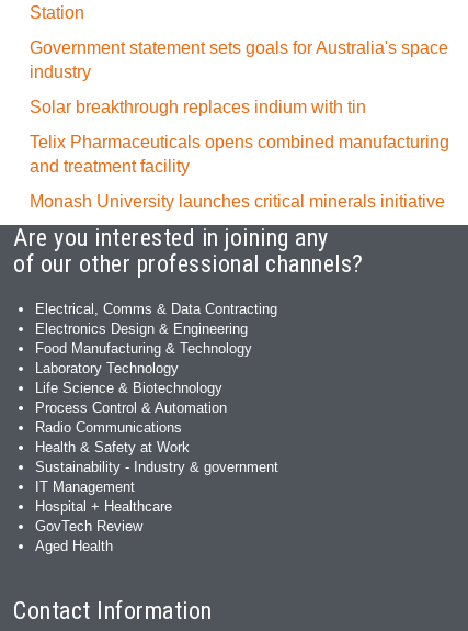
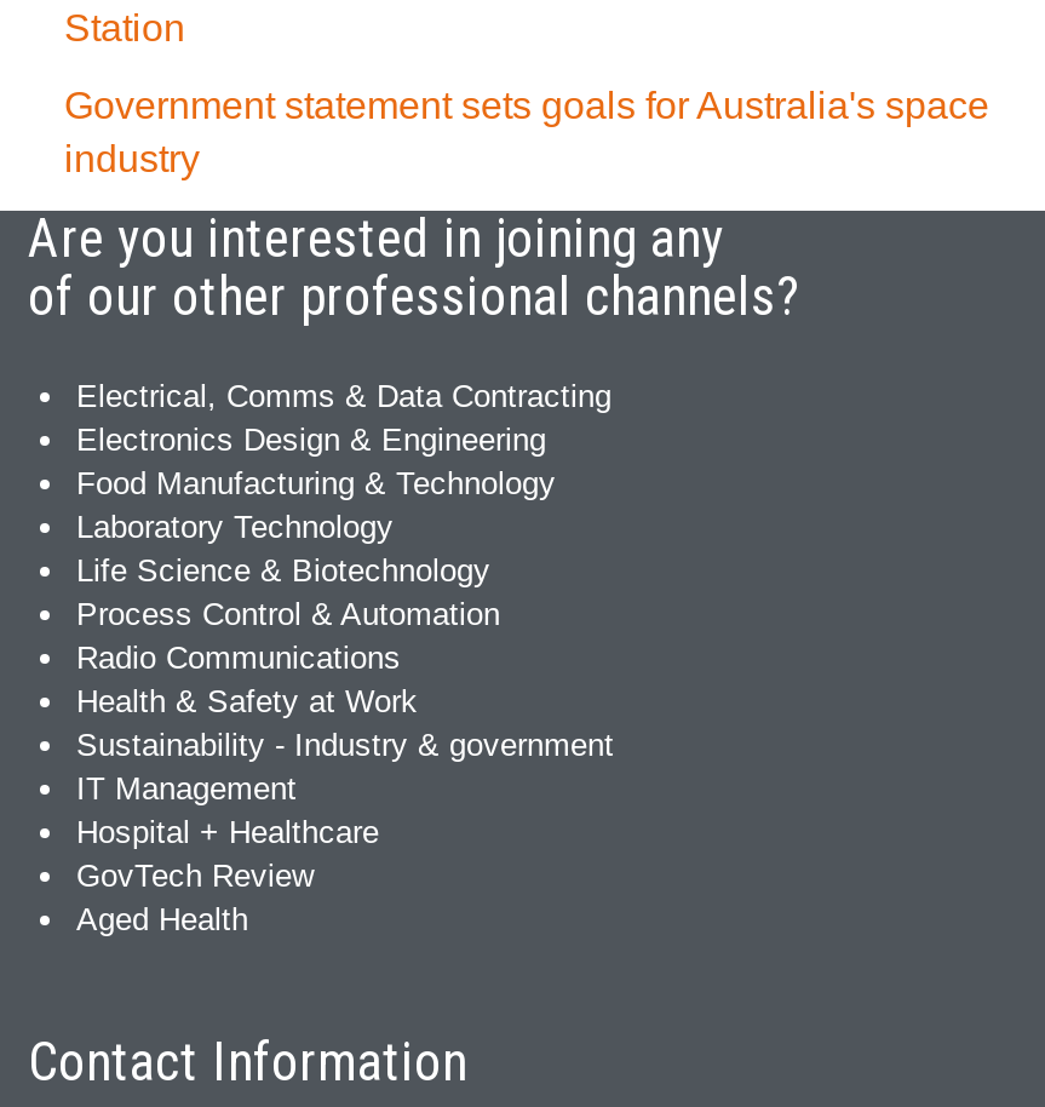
- Solar breakthrough replaces indium with tin
- Telix Pharmaceuticals opens combined manufacturing
- and treatment facility
- Monash University launches critical minerals initiative
